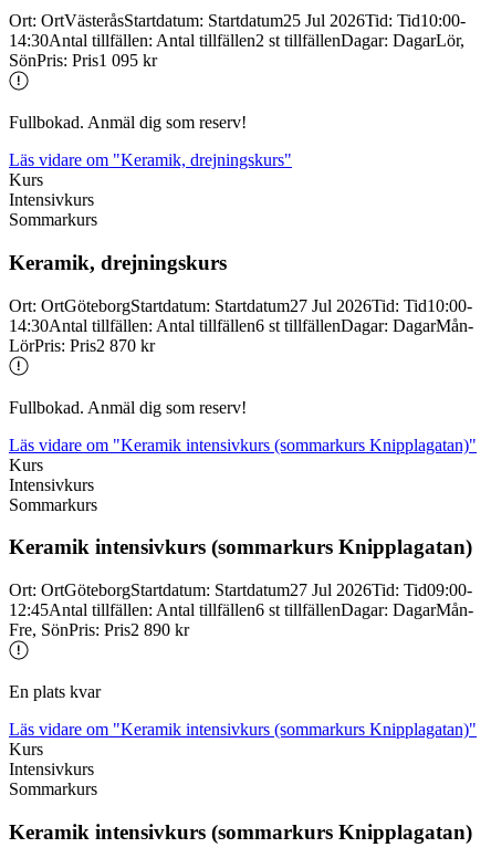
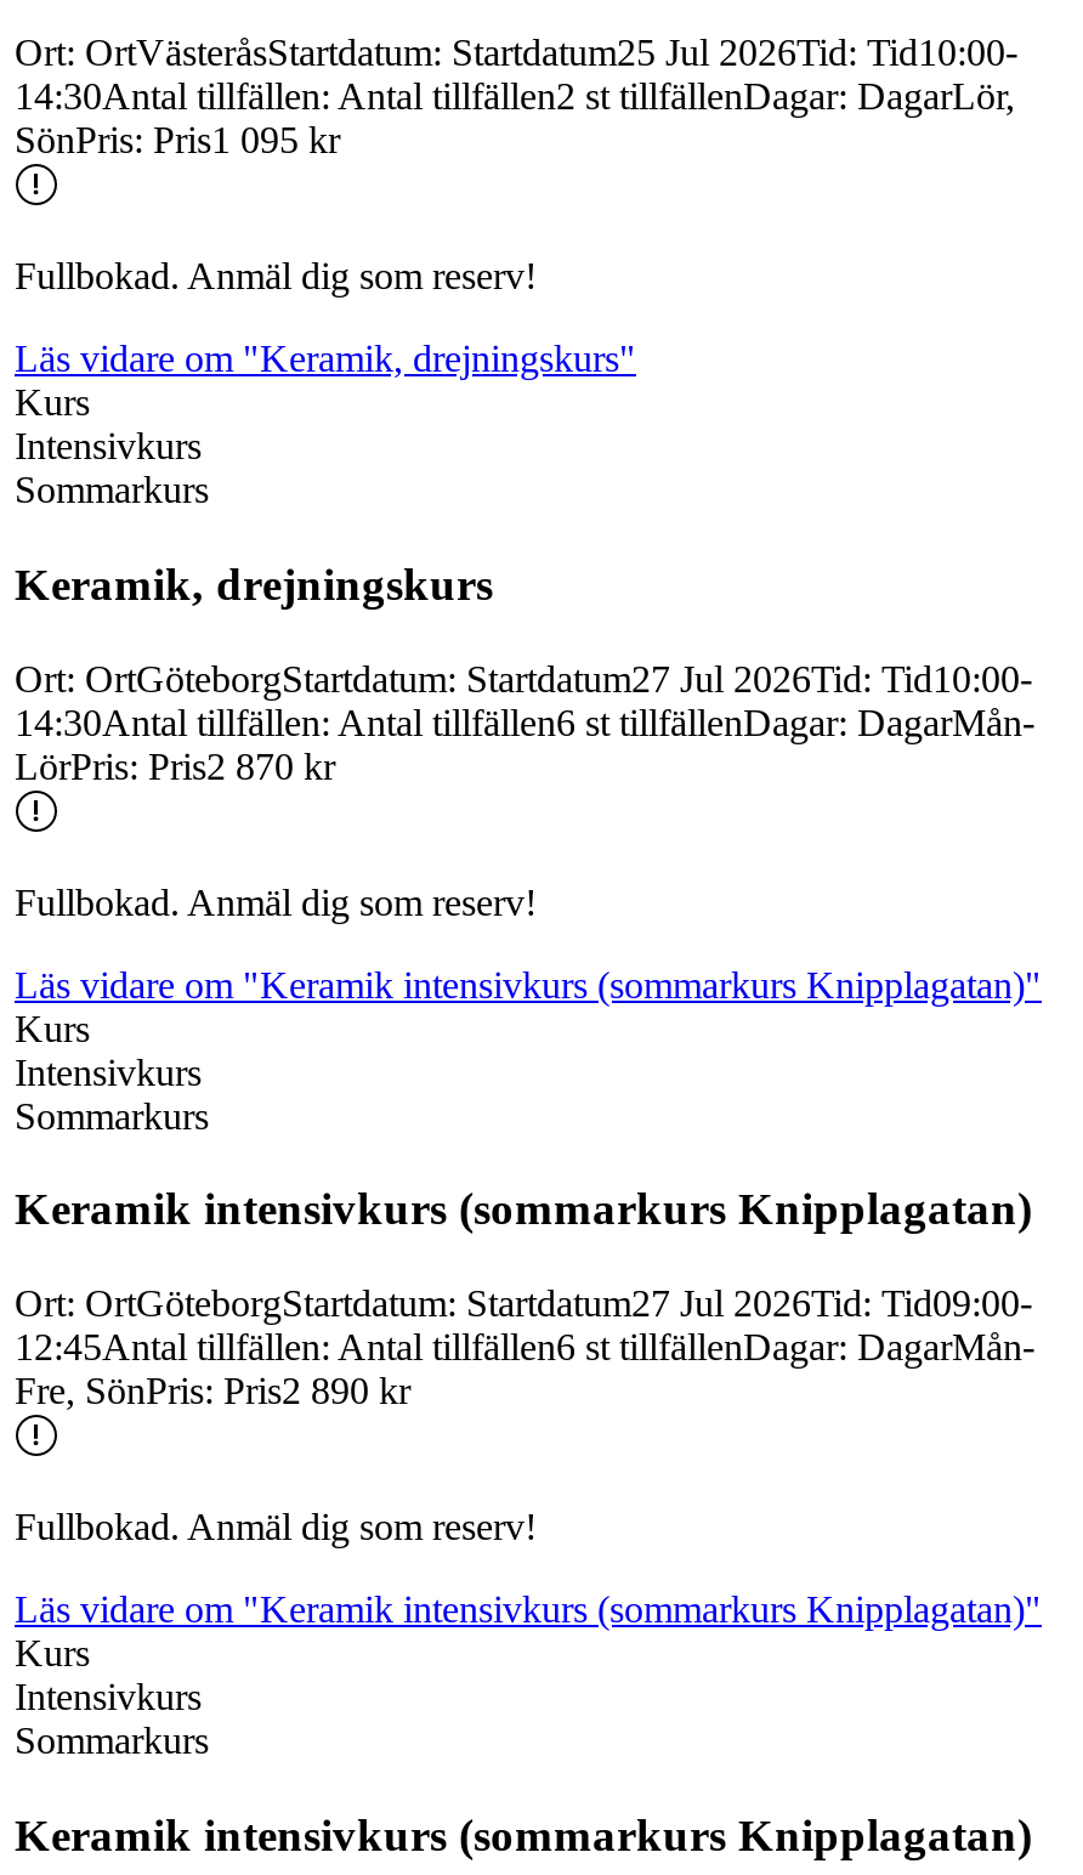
- En plats kvar
+ Fullbokad. Anmäl dig som reserv!
